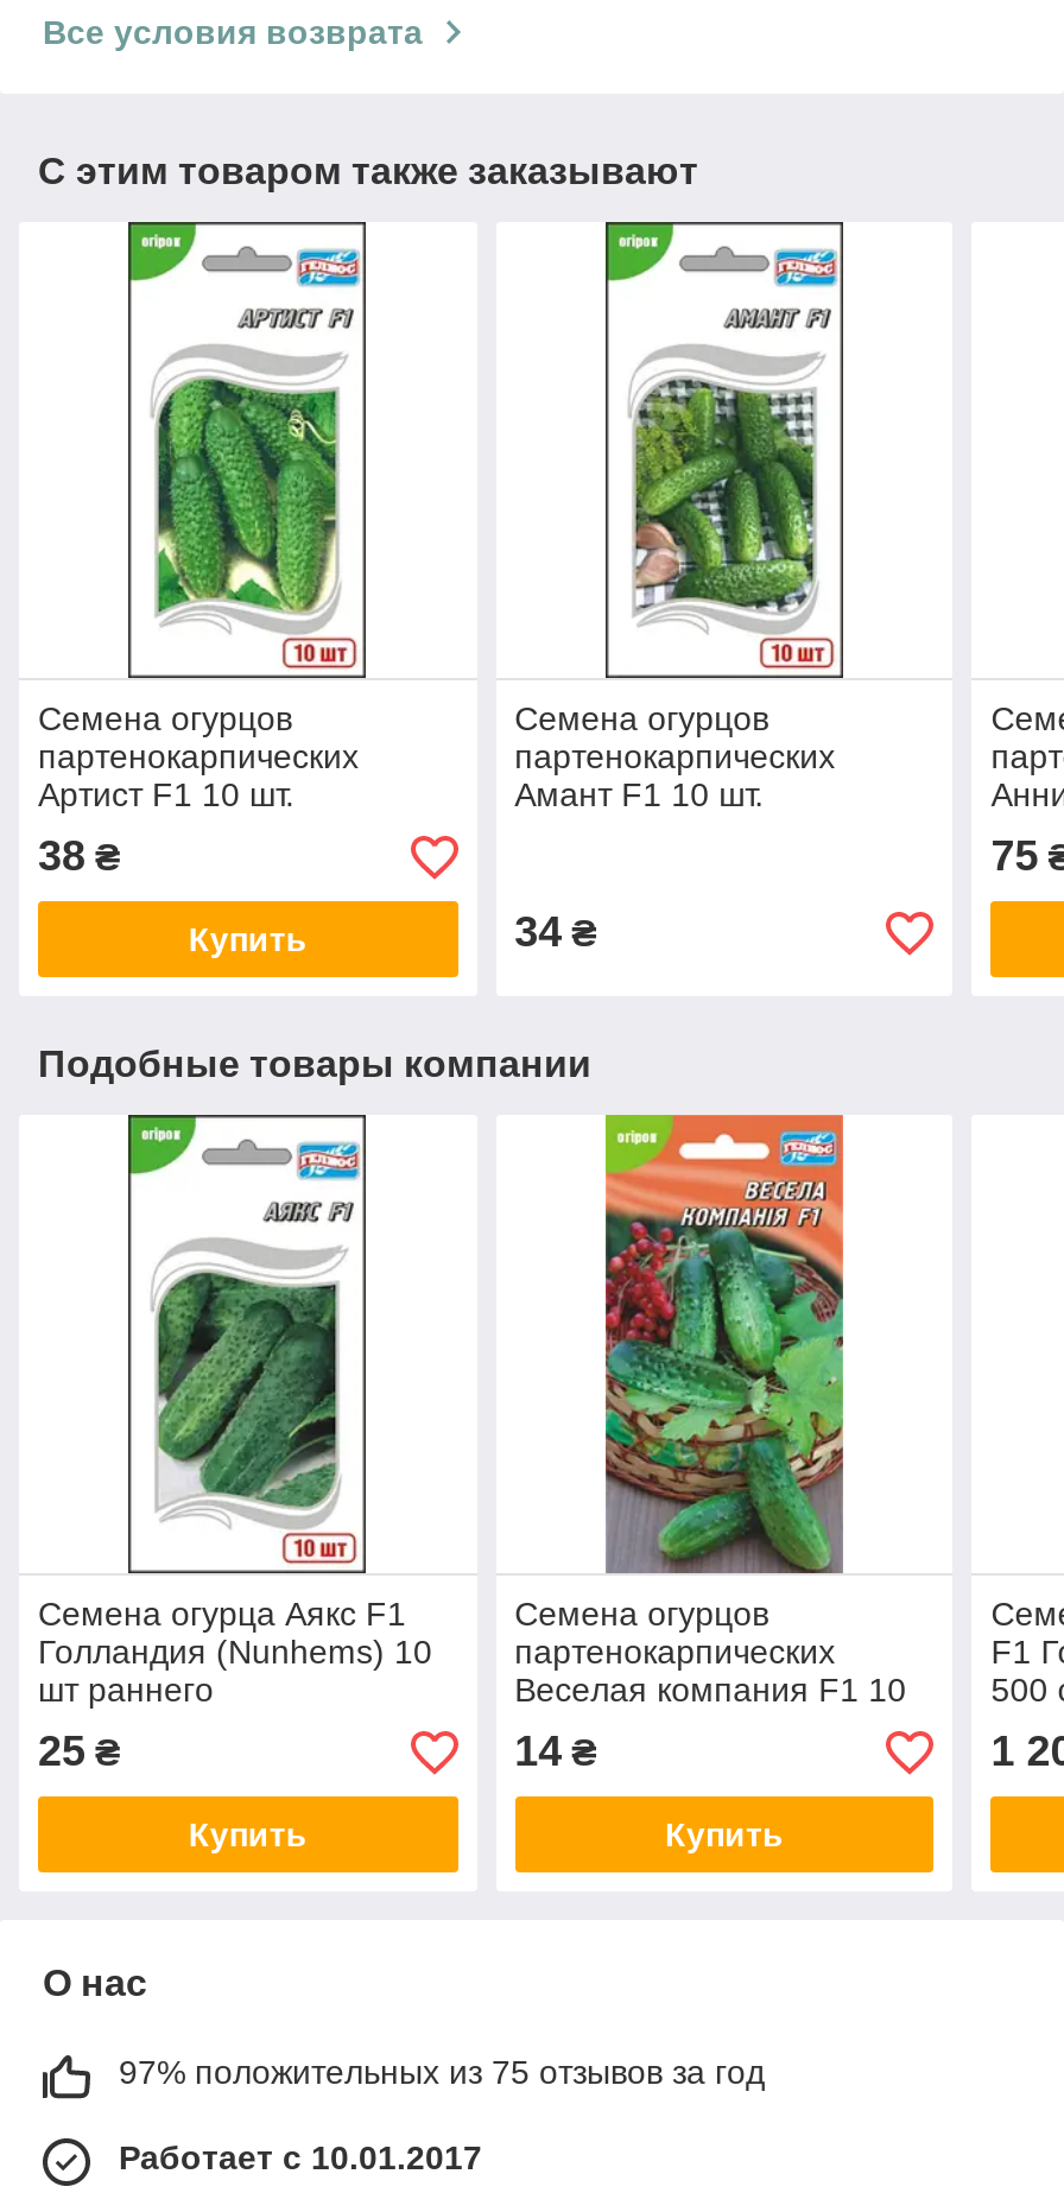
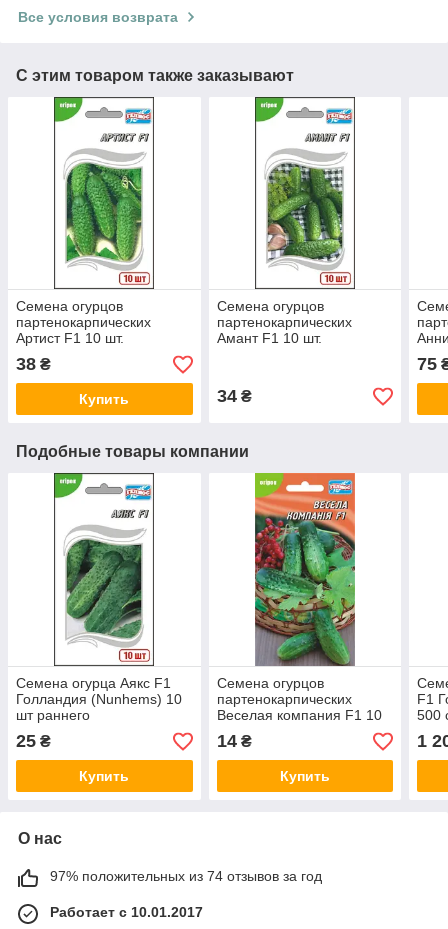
- 97% положительных из 75 отзывов за год
+ 97% положительных из 74 отзывов за год
